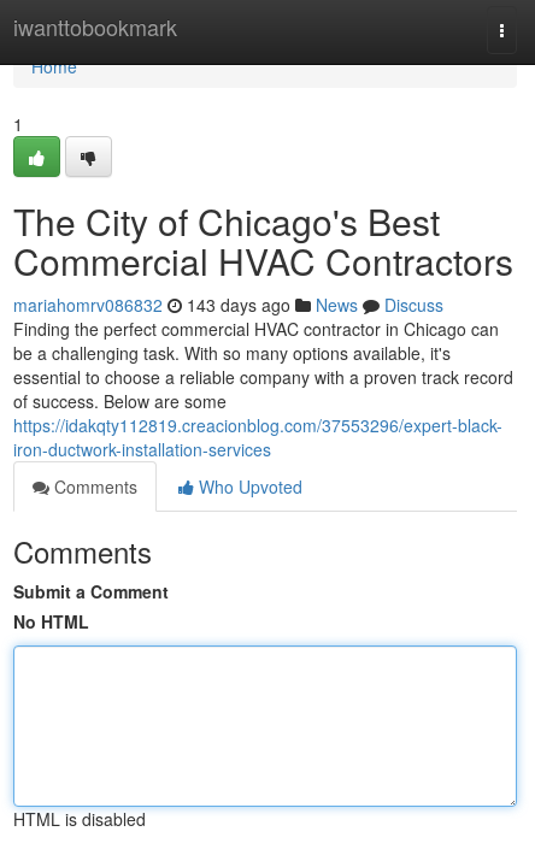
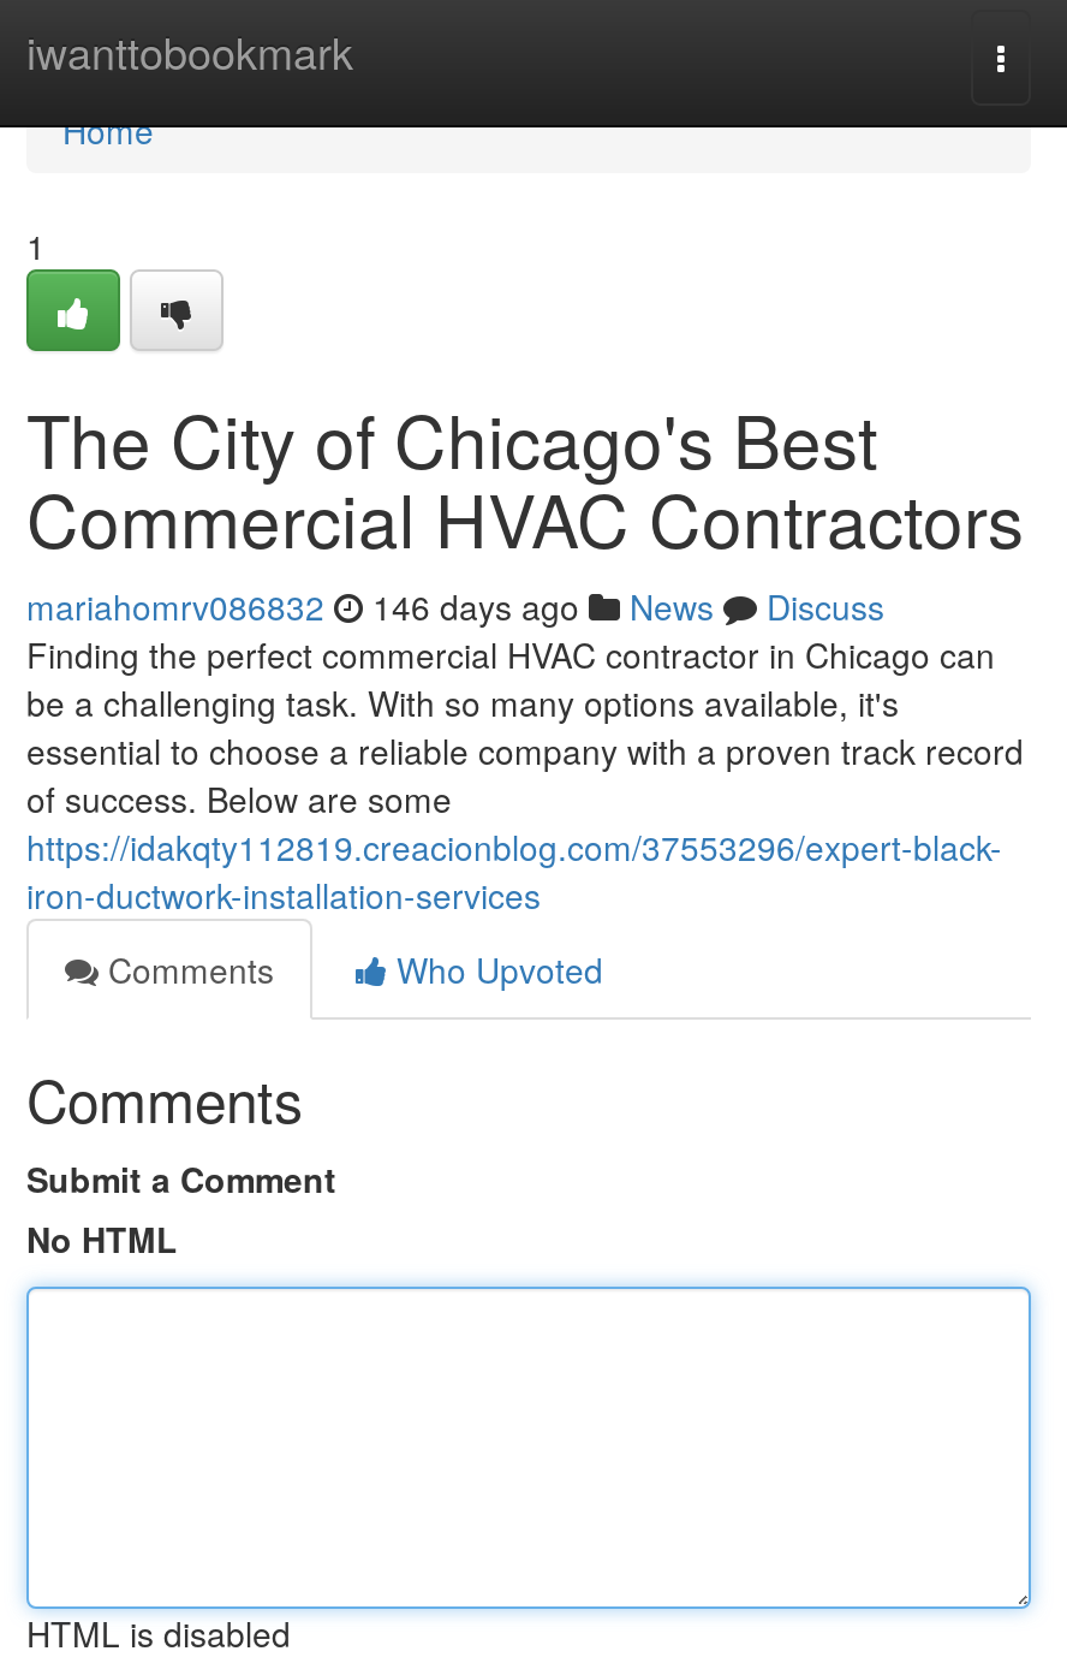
- mariahomrv086832 143 days ago News Discuss
+ mariahomrv086832 146 days ago News Discuss
